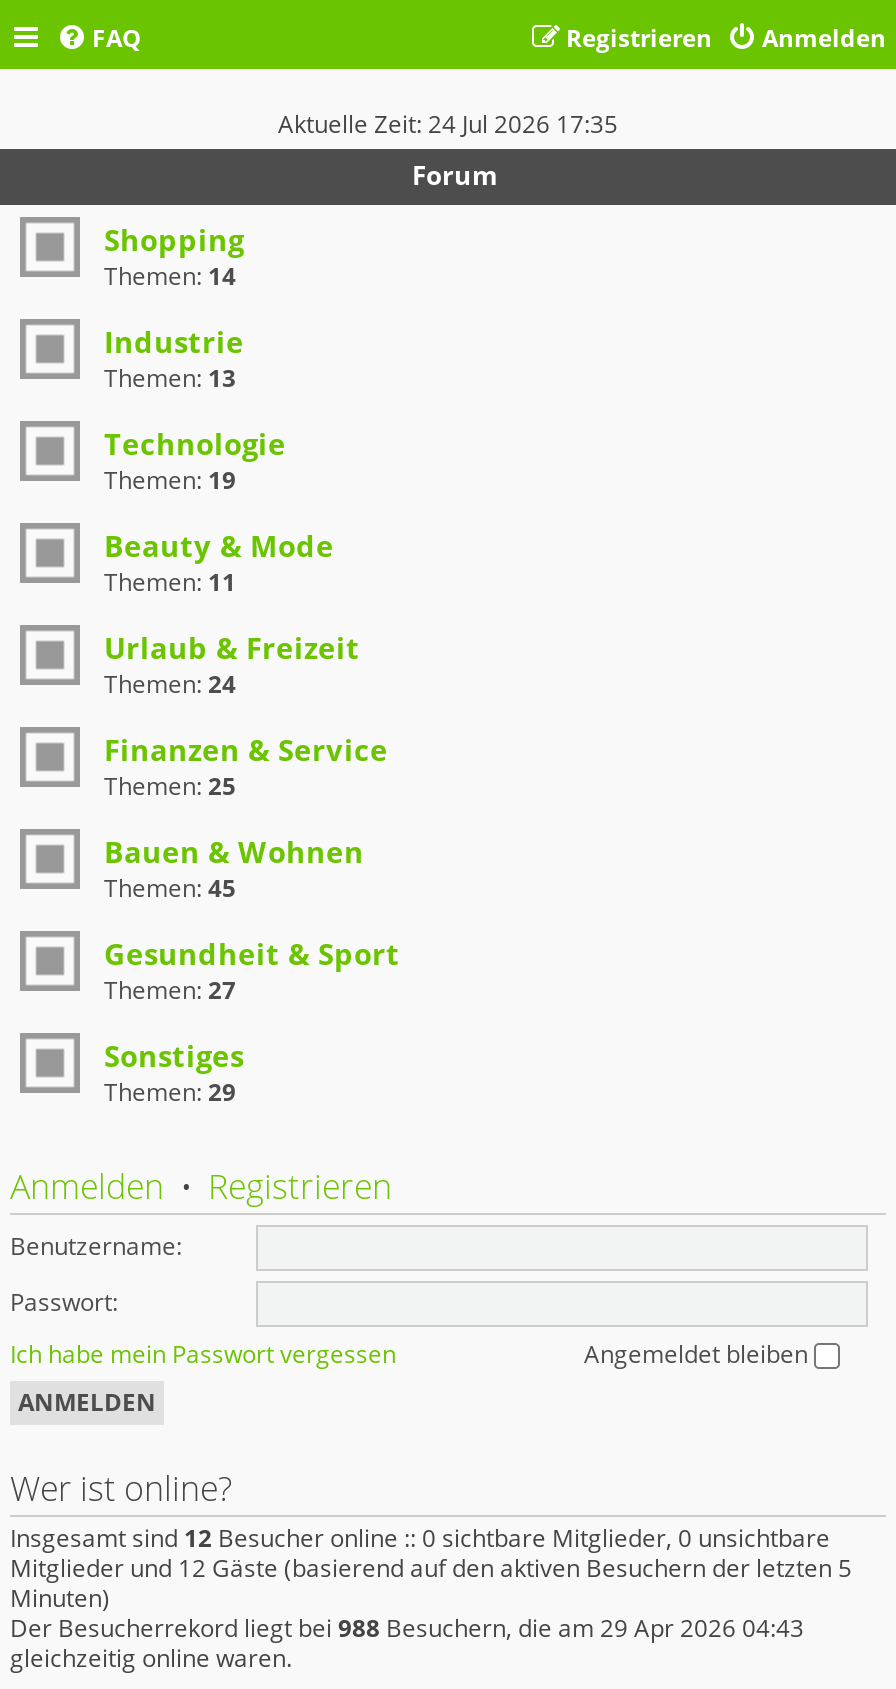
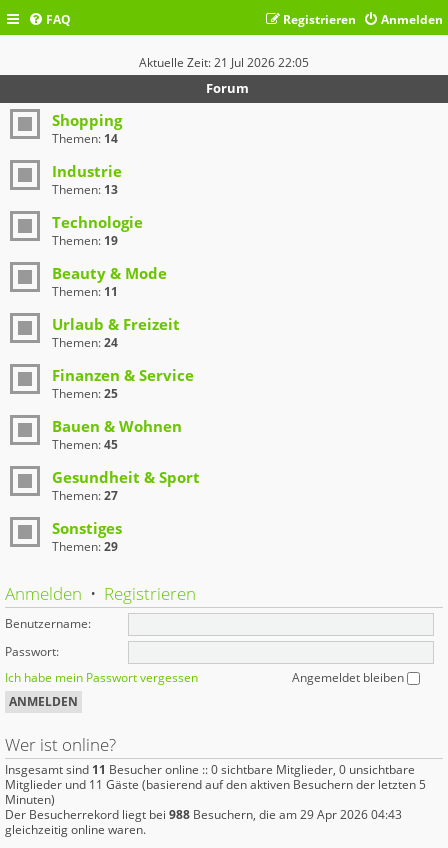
- Aktuelle Zeit: 24 Jul 2026 17:35
+ Aktuelle Zeit: 21 Jul 2026 22:05

- Insgesamt sind 12 Besucher online :: 0 sichtbare Mitglieder, 0 unsichtbare
+ Insgesamt sind 11 Besucher online :: 0 sichtbare Mitglieder, 0 unsichtbare

- Mitglieder und 12 Gäste (basierend auf den aktiven Besuchern der letzten 5
+ Mitglieder und 11 Gäste (basierend auf den aktiven Besuchern der letzten 5
